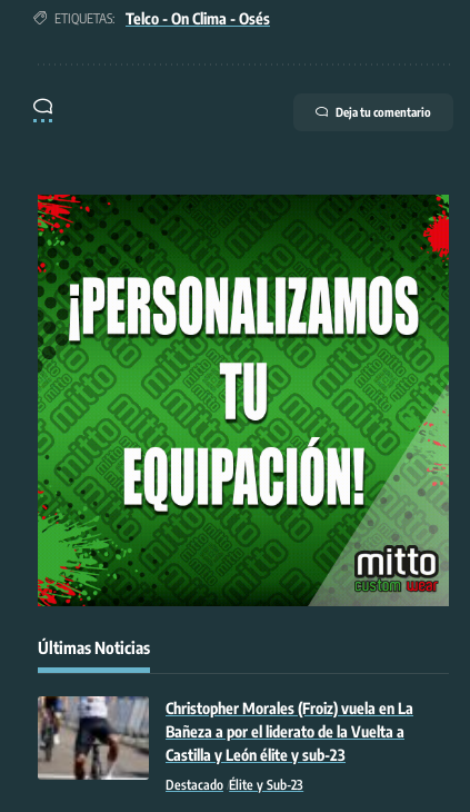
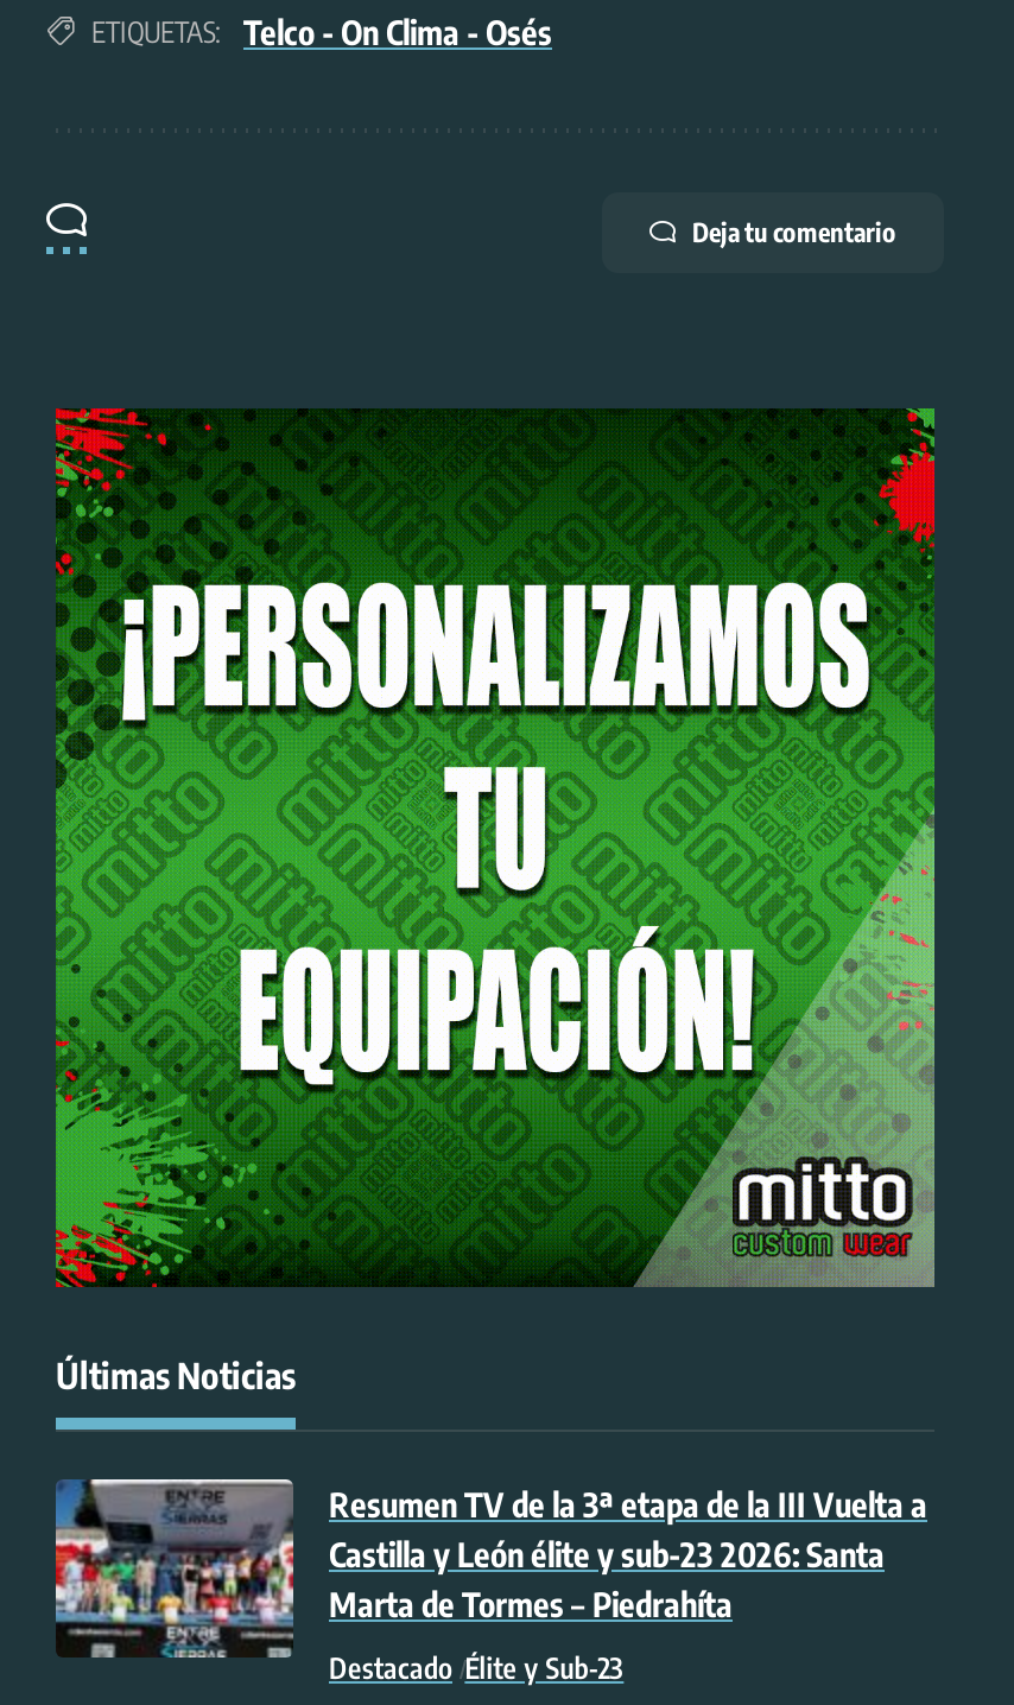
- [image]
- Christopher Morales (Froiz) vuela en La
- Bañeza a por el liderato de la Vuelta a
- Castilla y León élite y sub-23
+ [image]
+ Resumen TV de la 3ª etapa de la III Vuelta a
+ Castilla y León élite y sub-23 2026: Santa
+ Marta de Tormes – Piedrahíta
